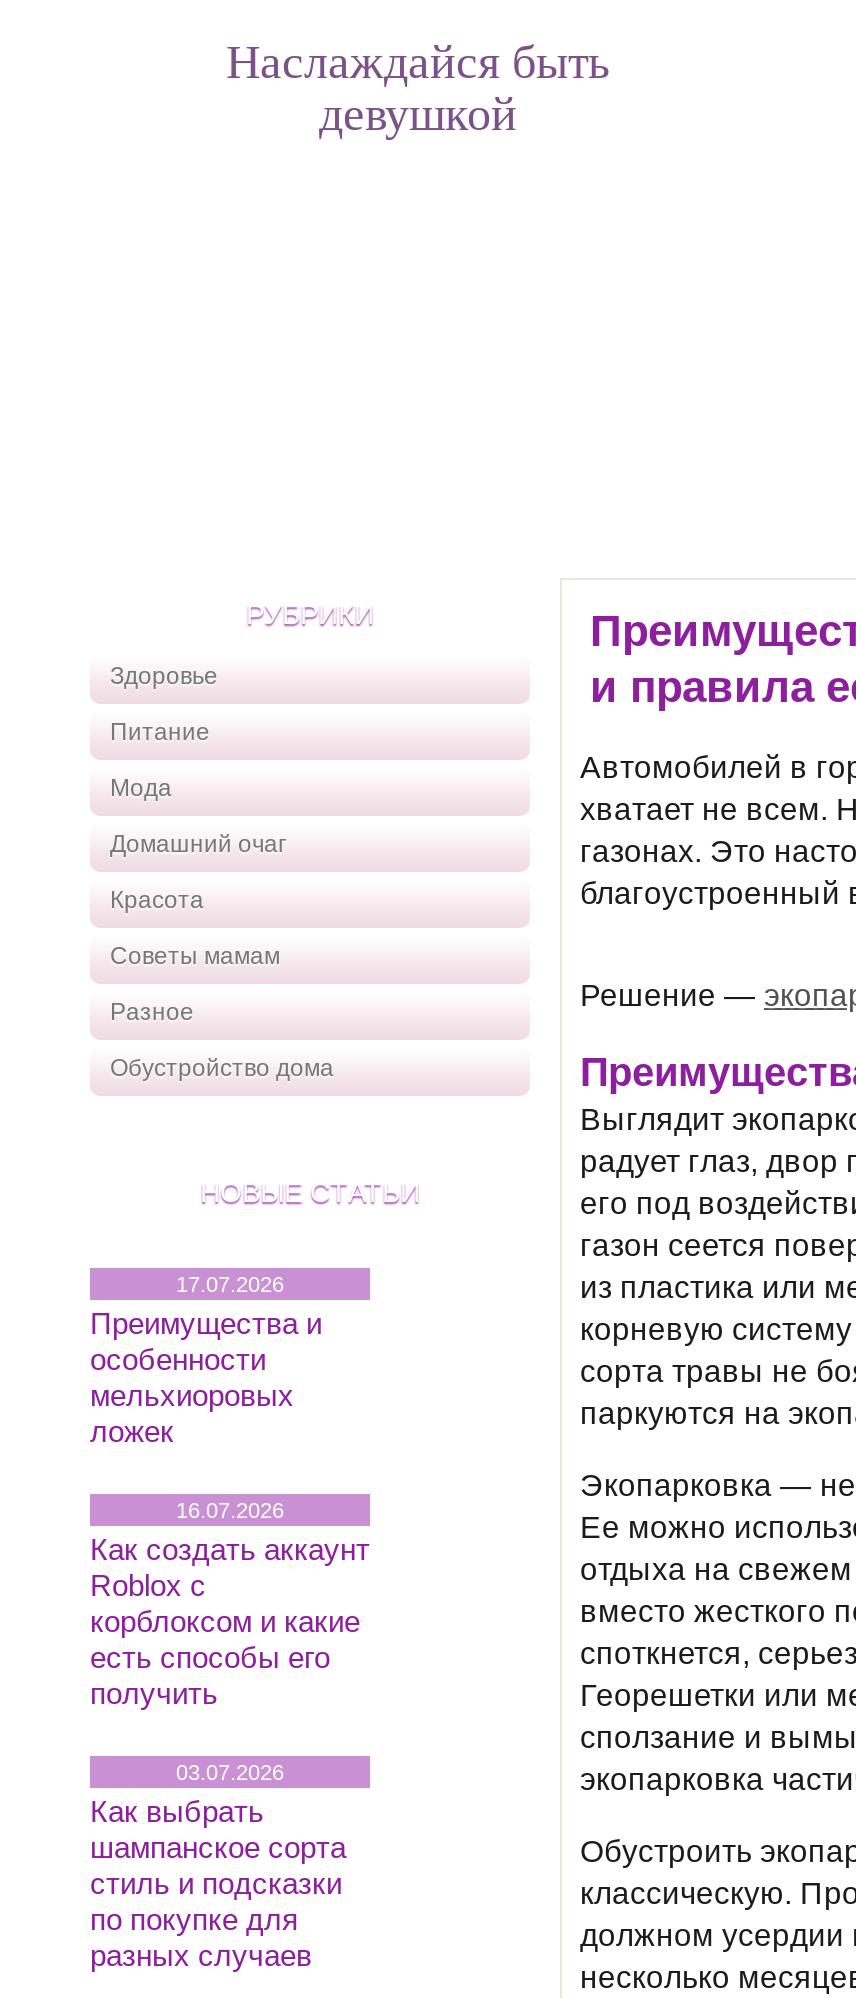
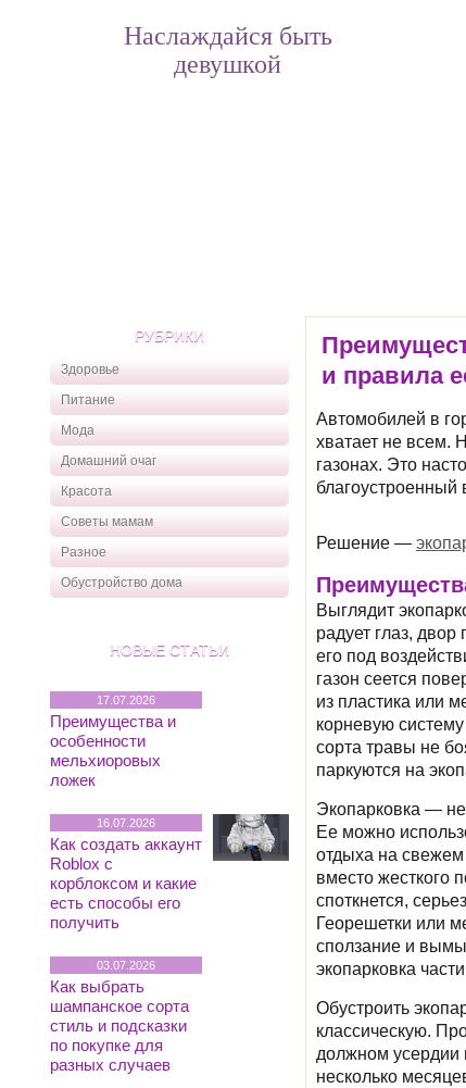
+ [image]
